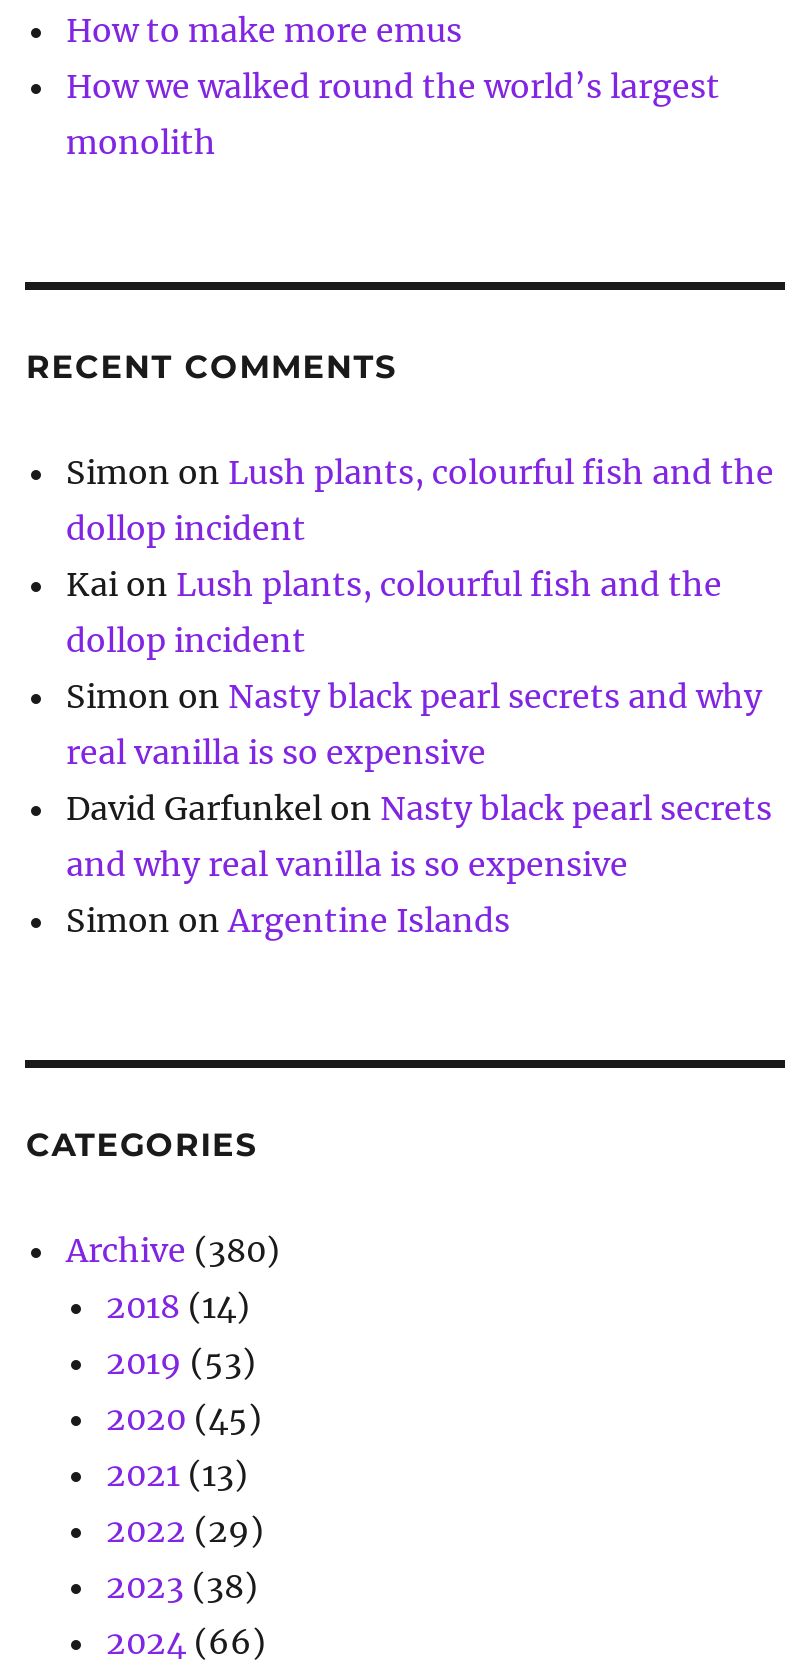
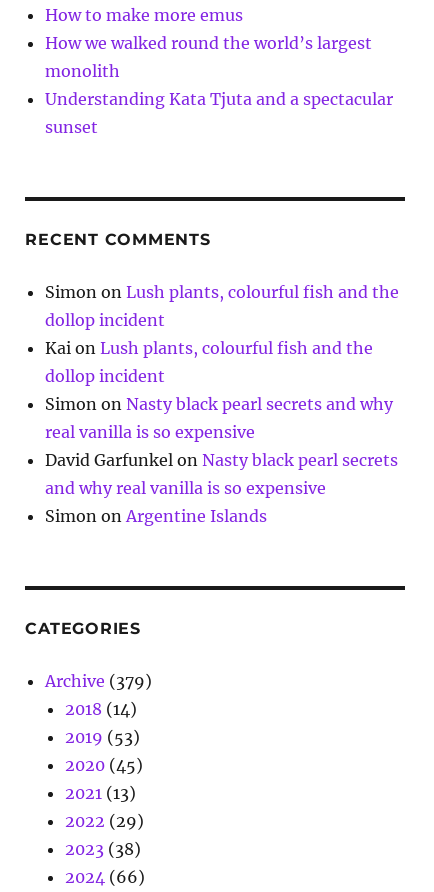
+ Understanding Kata Tjuta and a spectacular
+ sunset

- Archive (380)
+ Archive (379)
